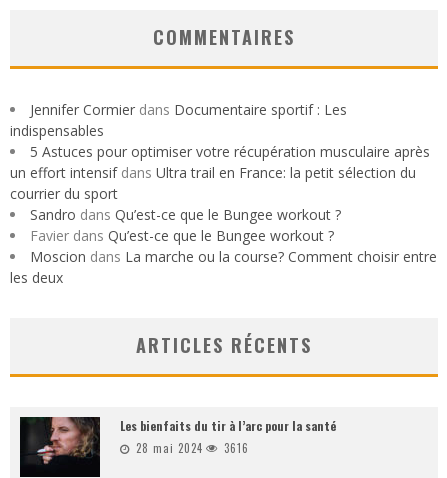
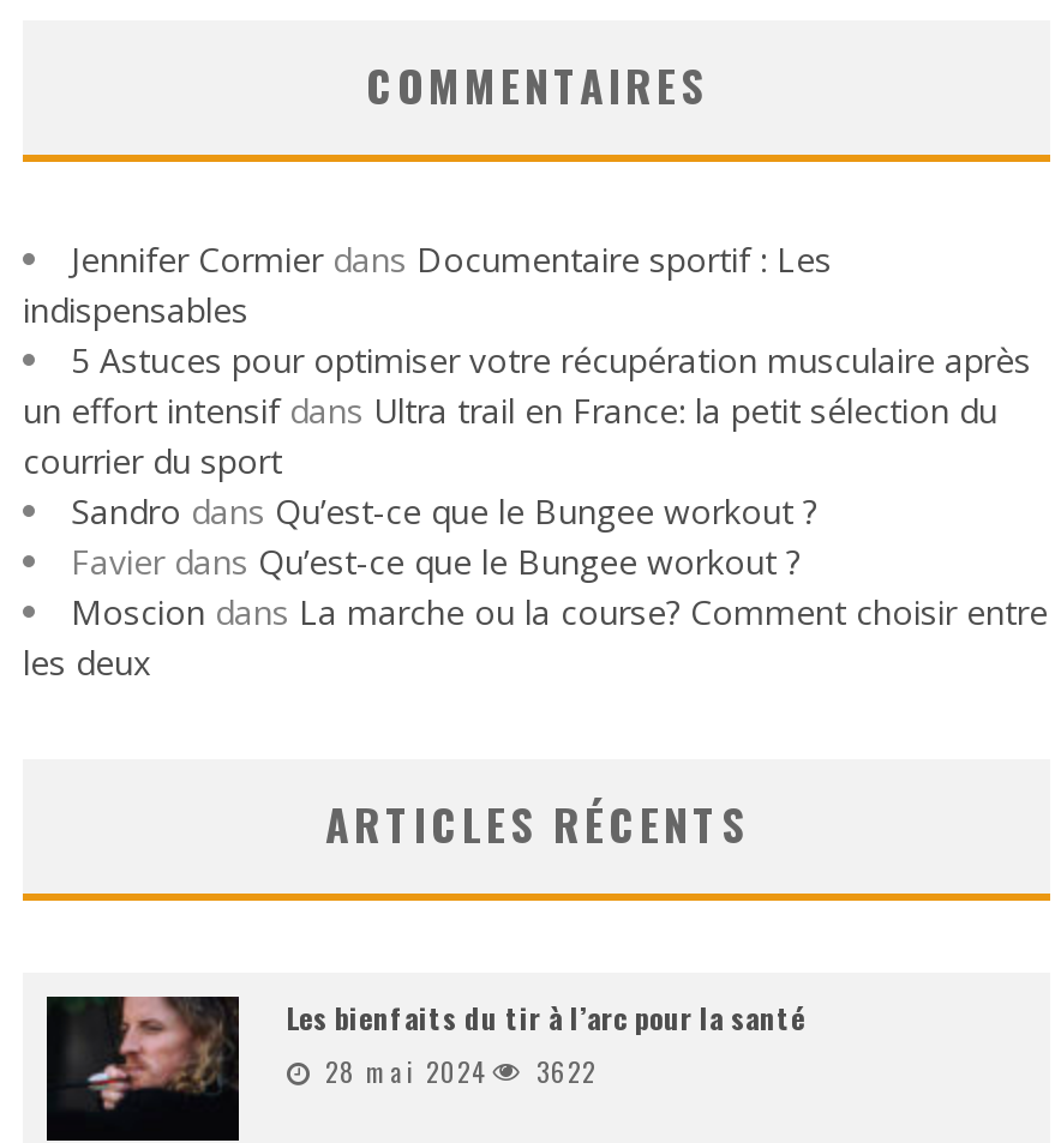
- 28 mai 2024 3616
+ 28 mai 2024 3622
